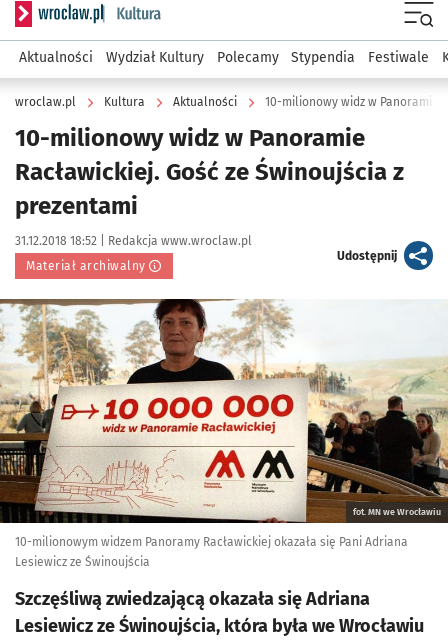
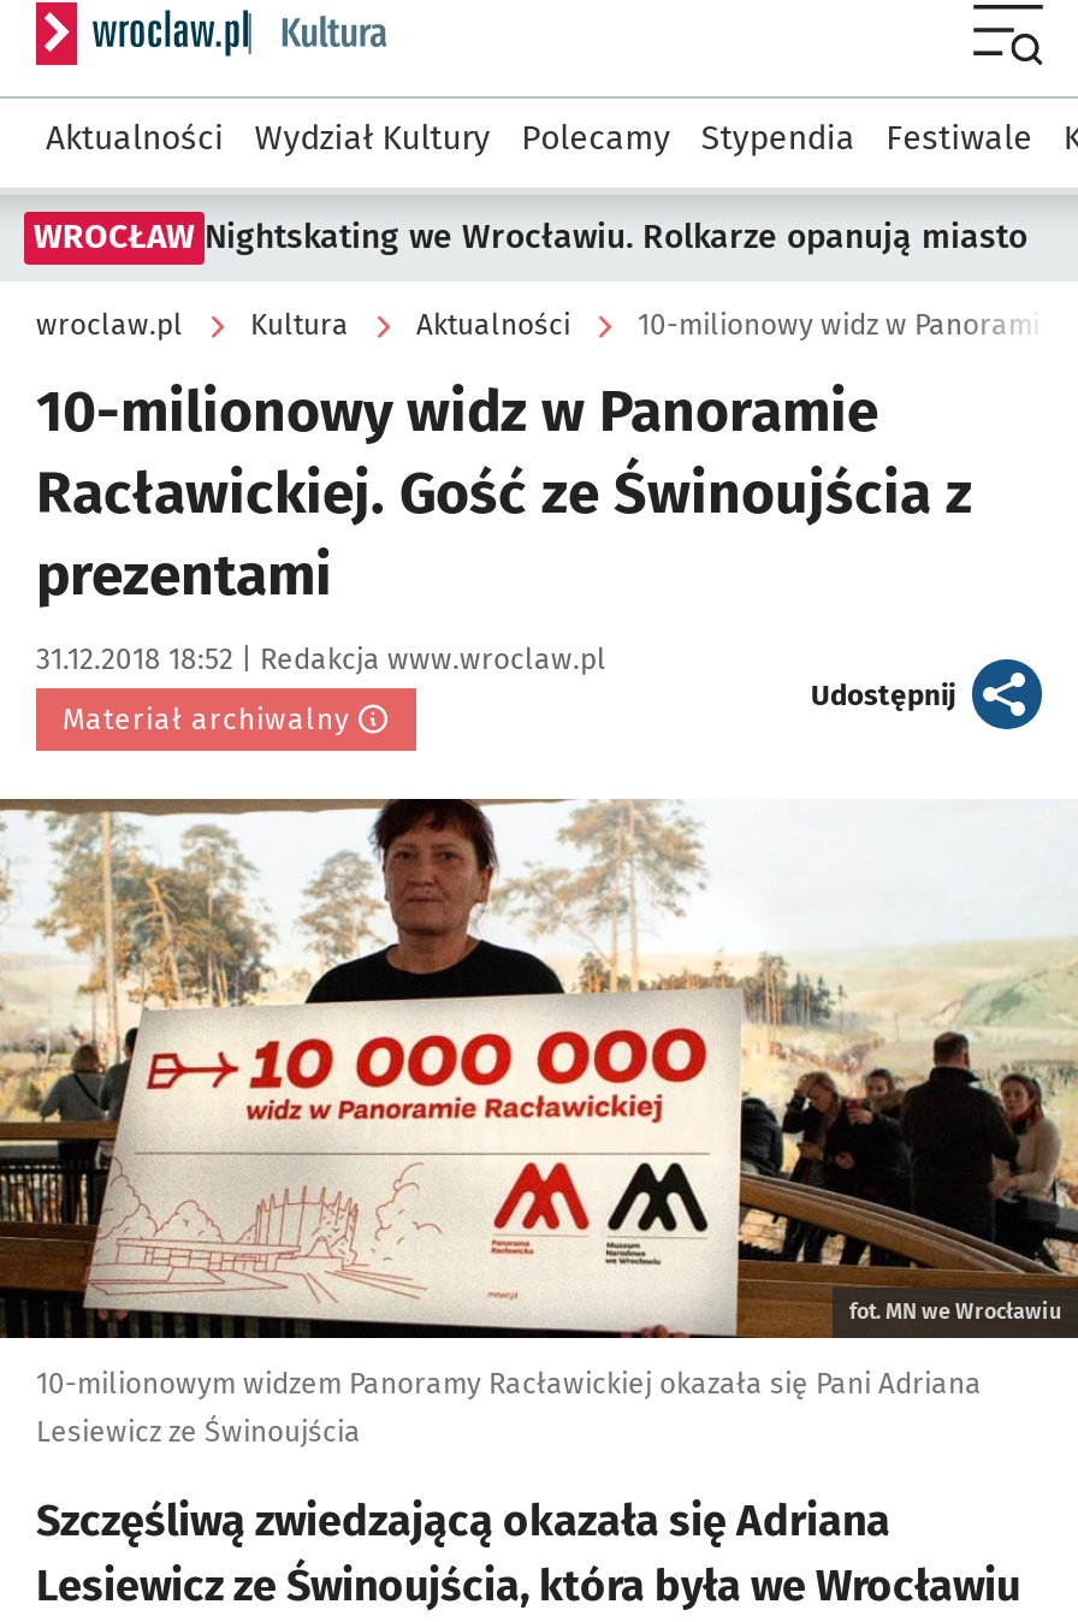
+ WROCŁAW Nightskating we Wrocławiu. Rolkarze opanują miasto
